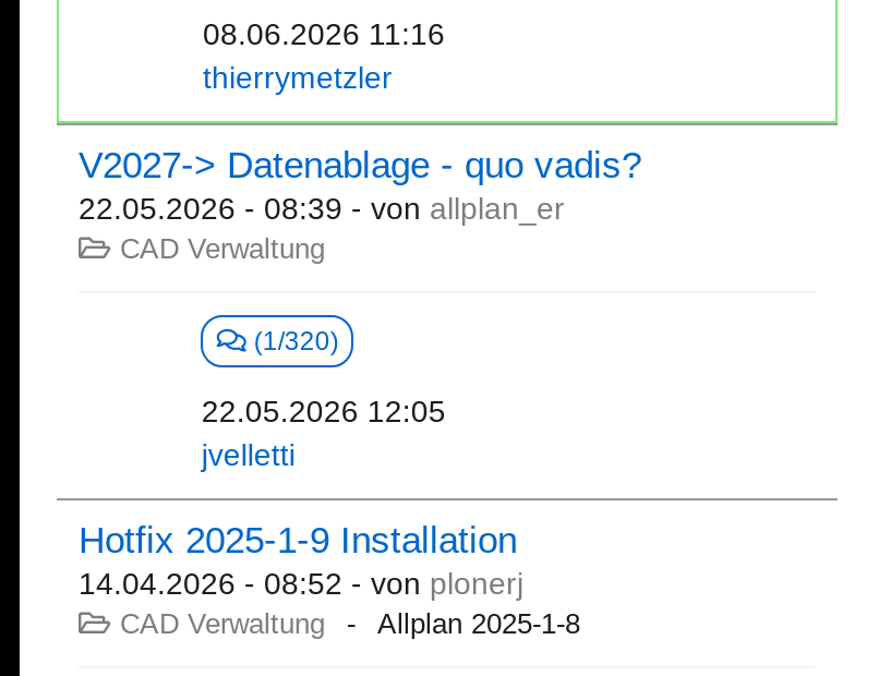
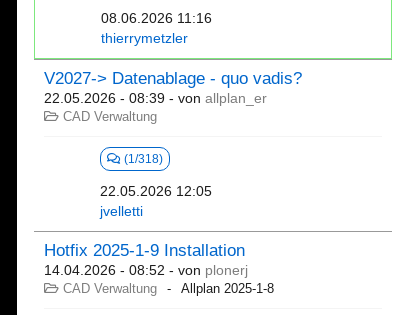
- (1/320)
+ (1/318)
